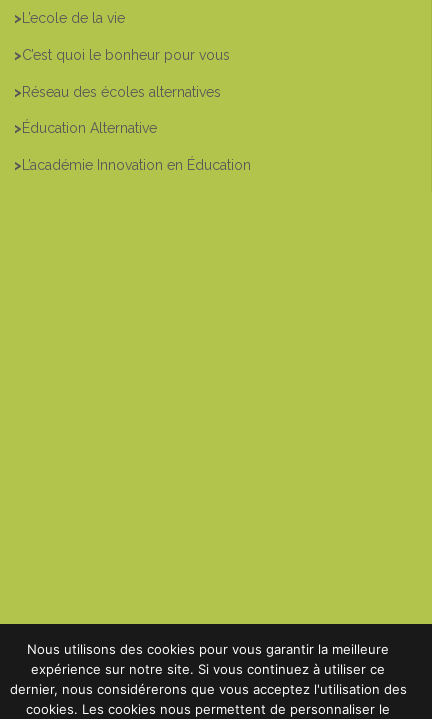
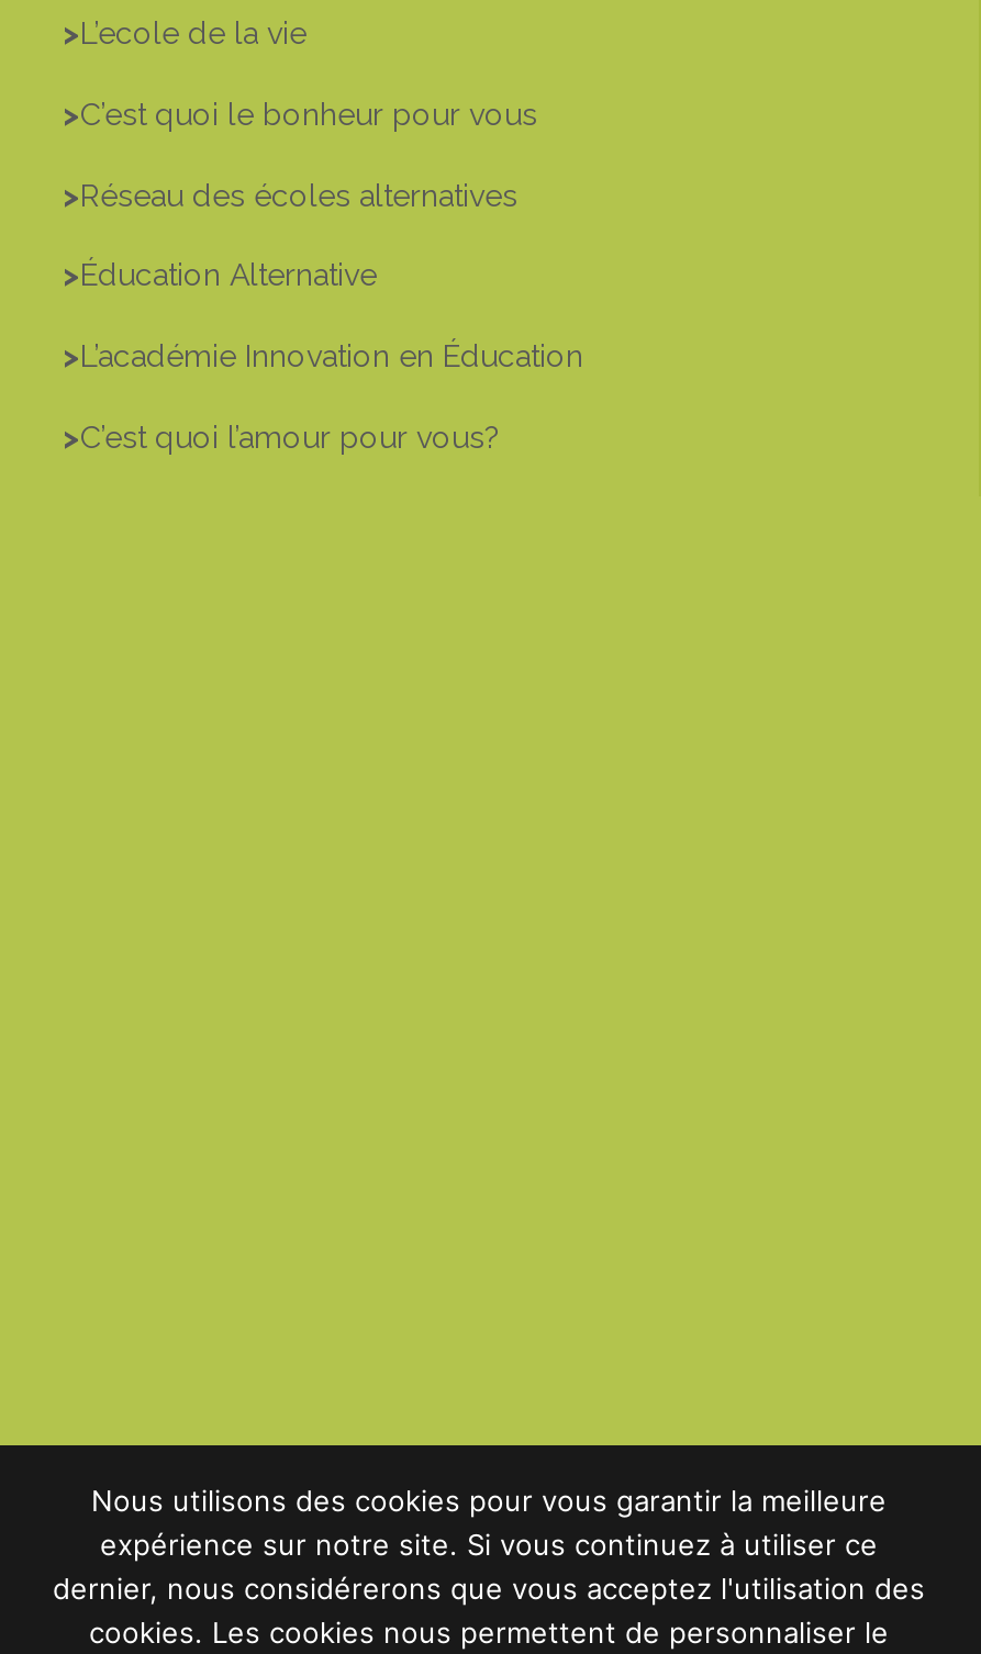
+ >C’est quoi l’amour pour vous?
